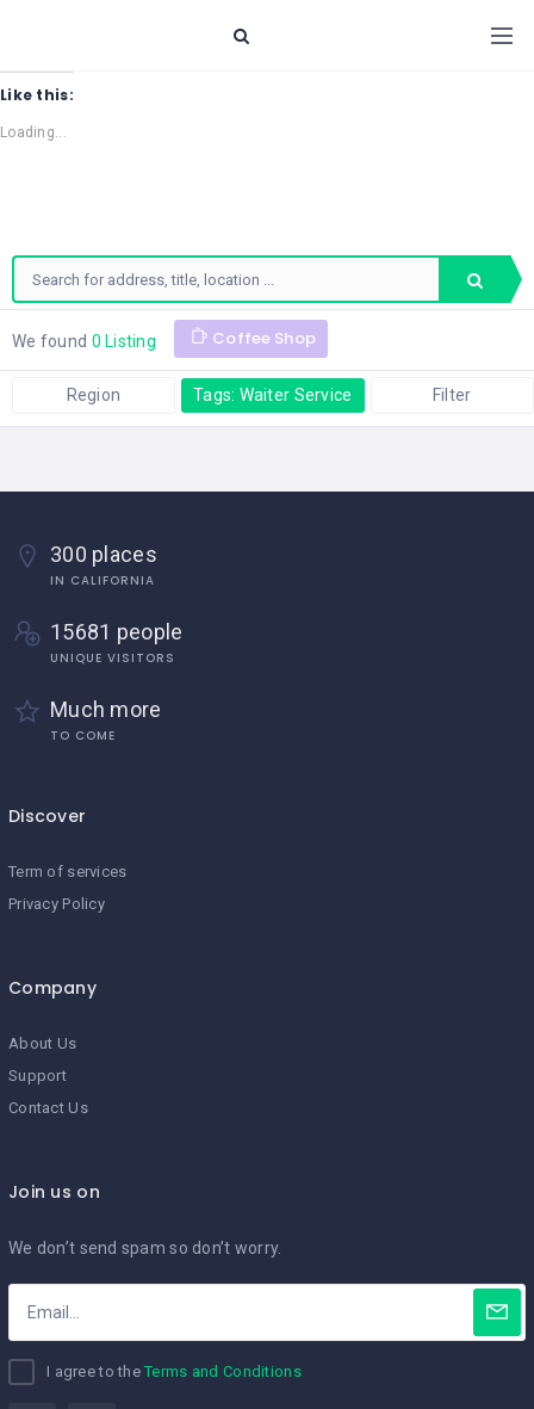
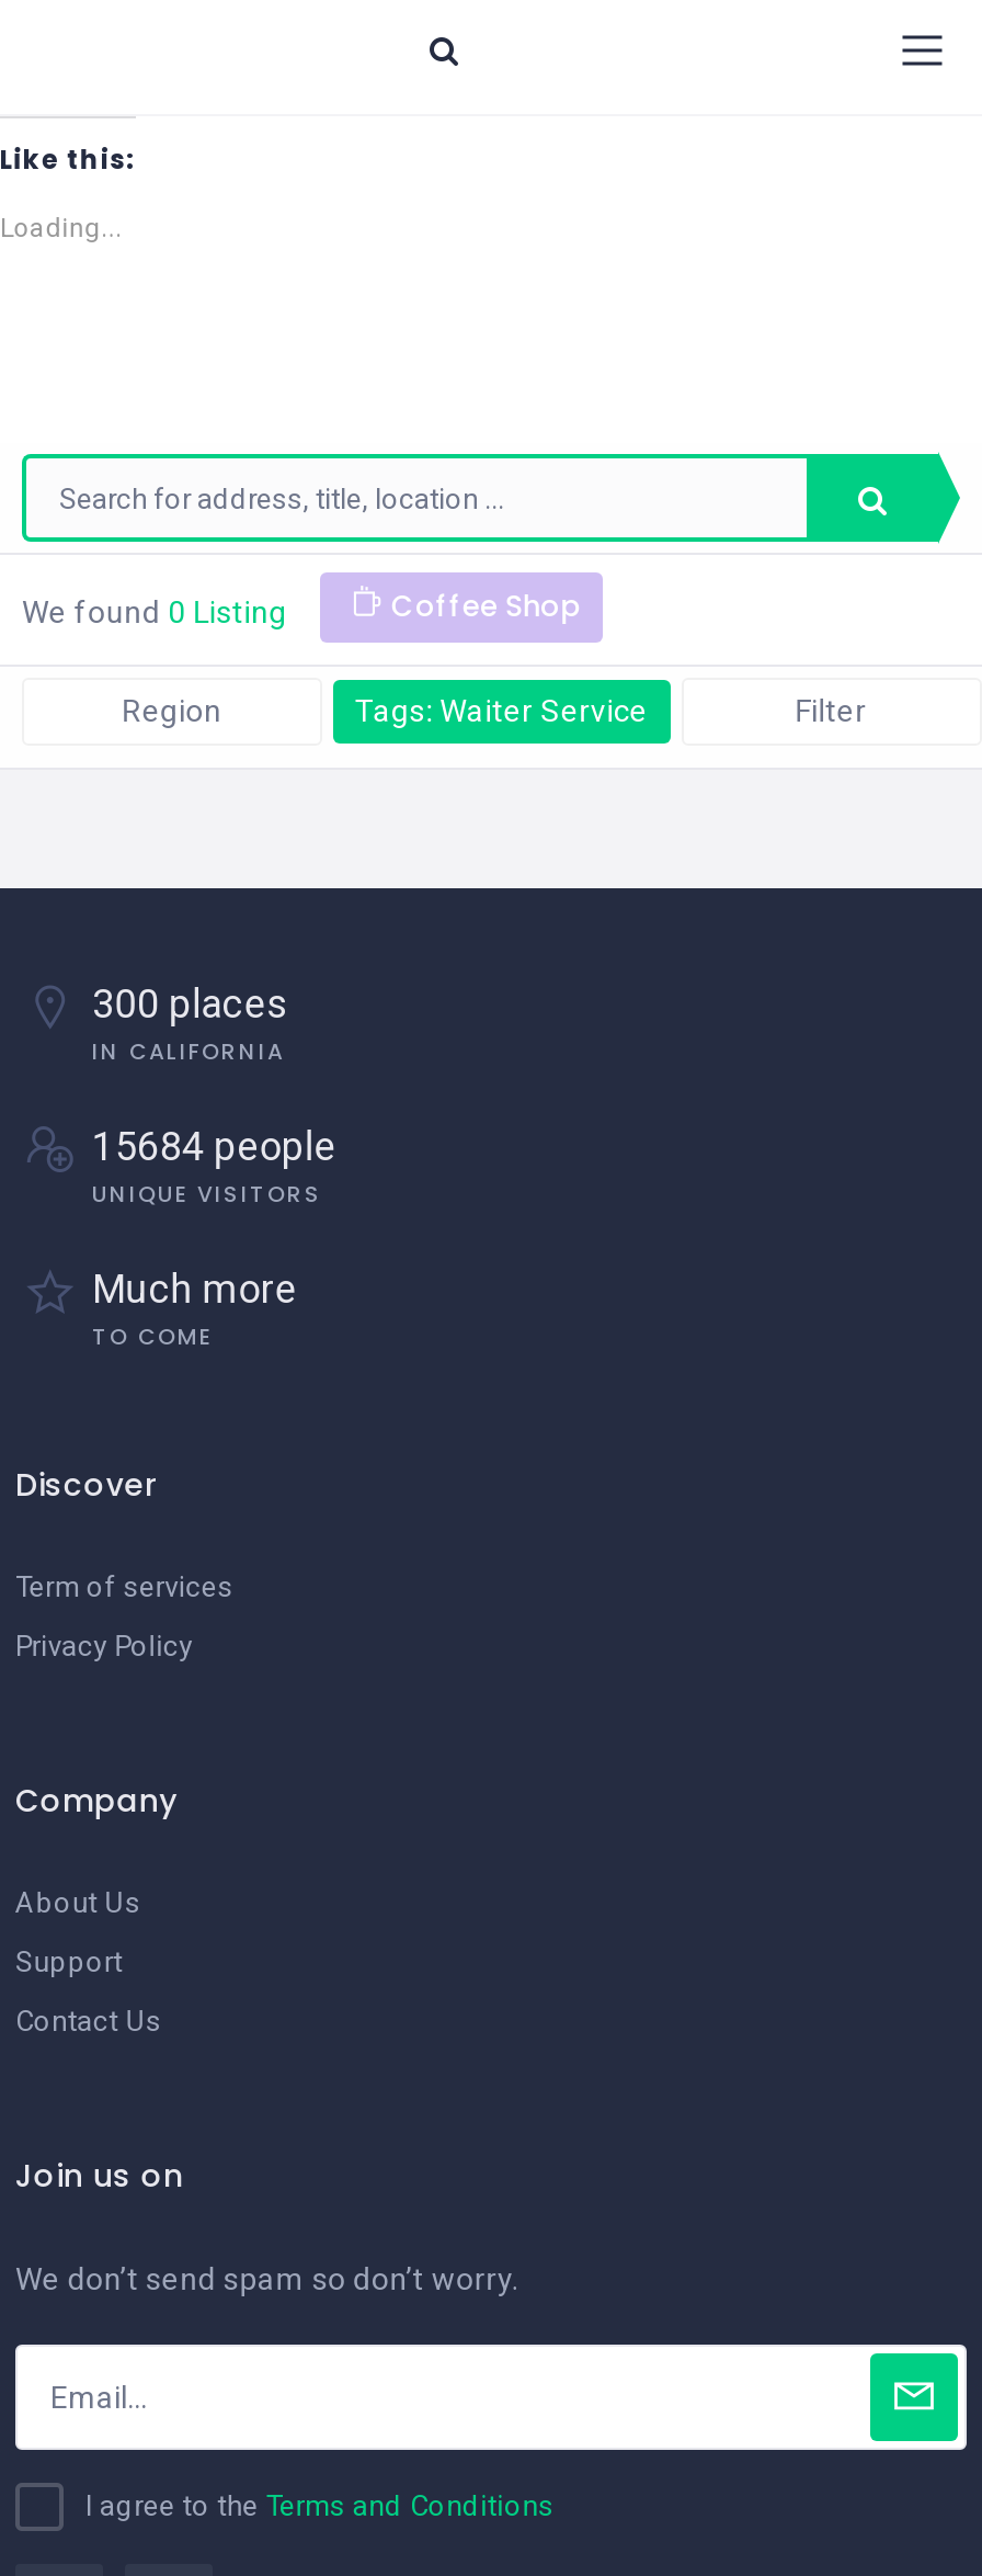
- 15681 people
+ 15684 people
